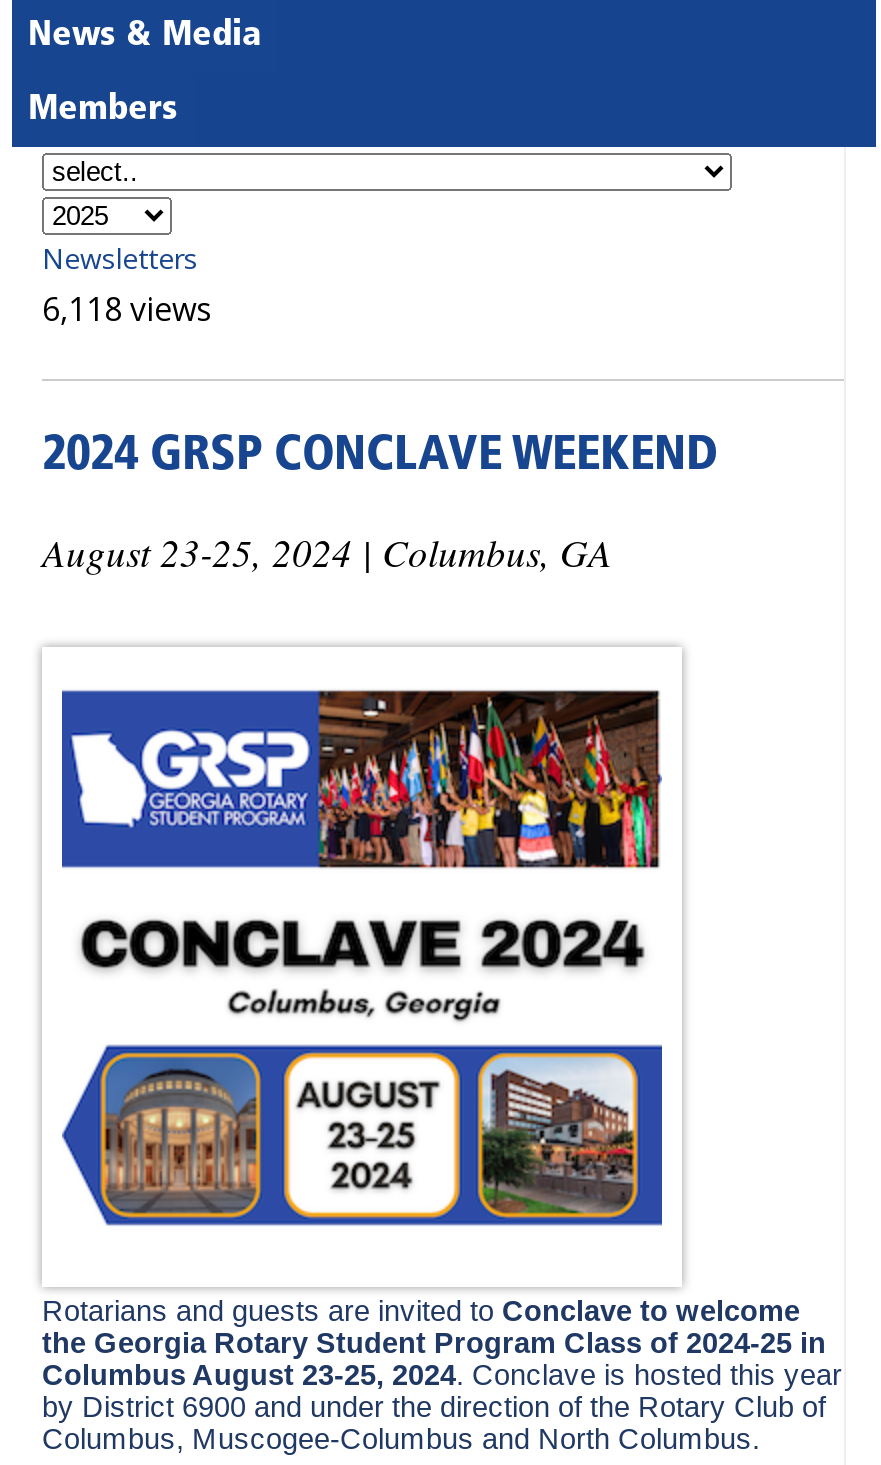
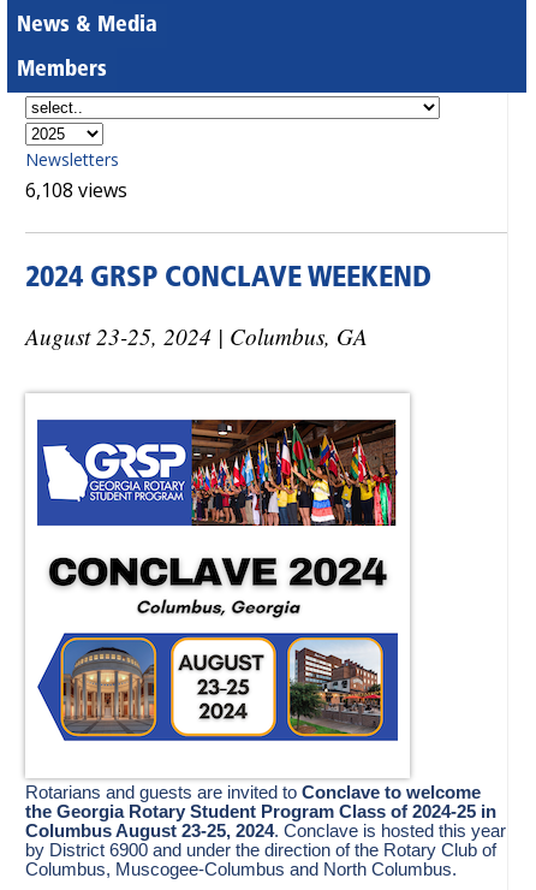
- 6,118 views
+ 6,108 views
